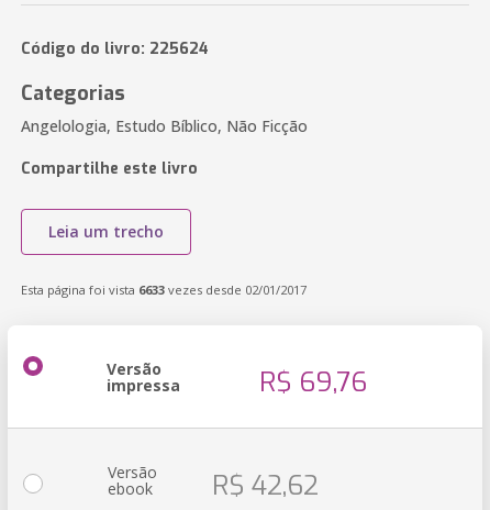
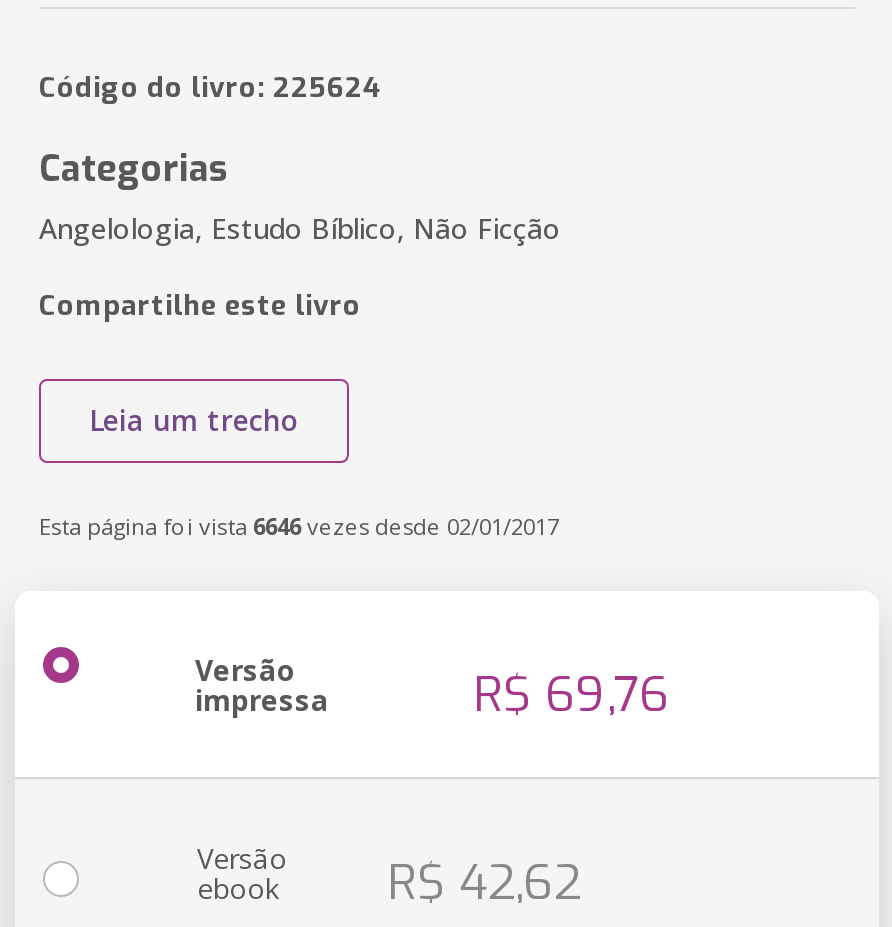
- Esta página foi vista 6633vezes desde 02/01/2017
+ Esta página foi vista 6646vezes desde 02/01/2017
